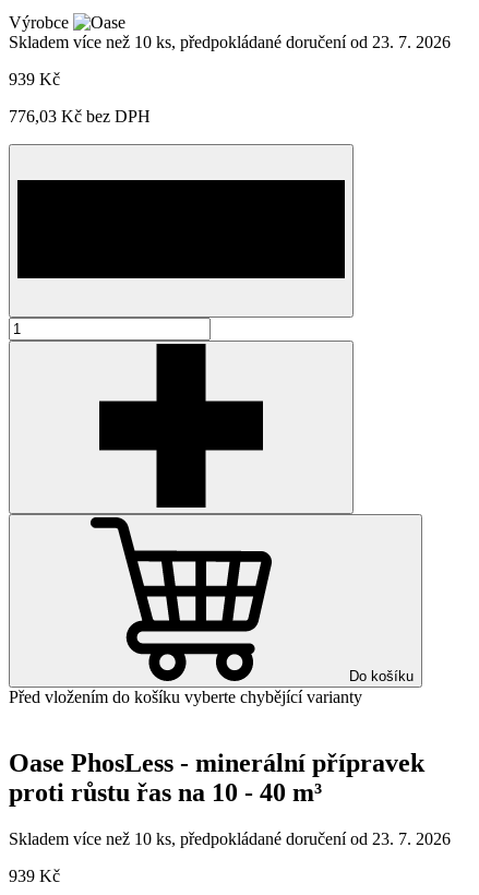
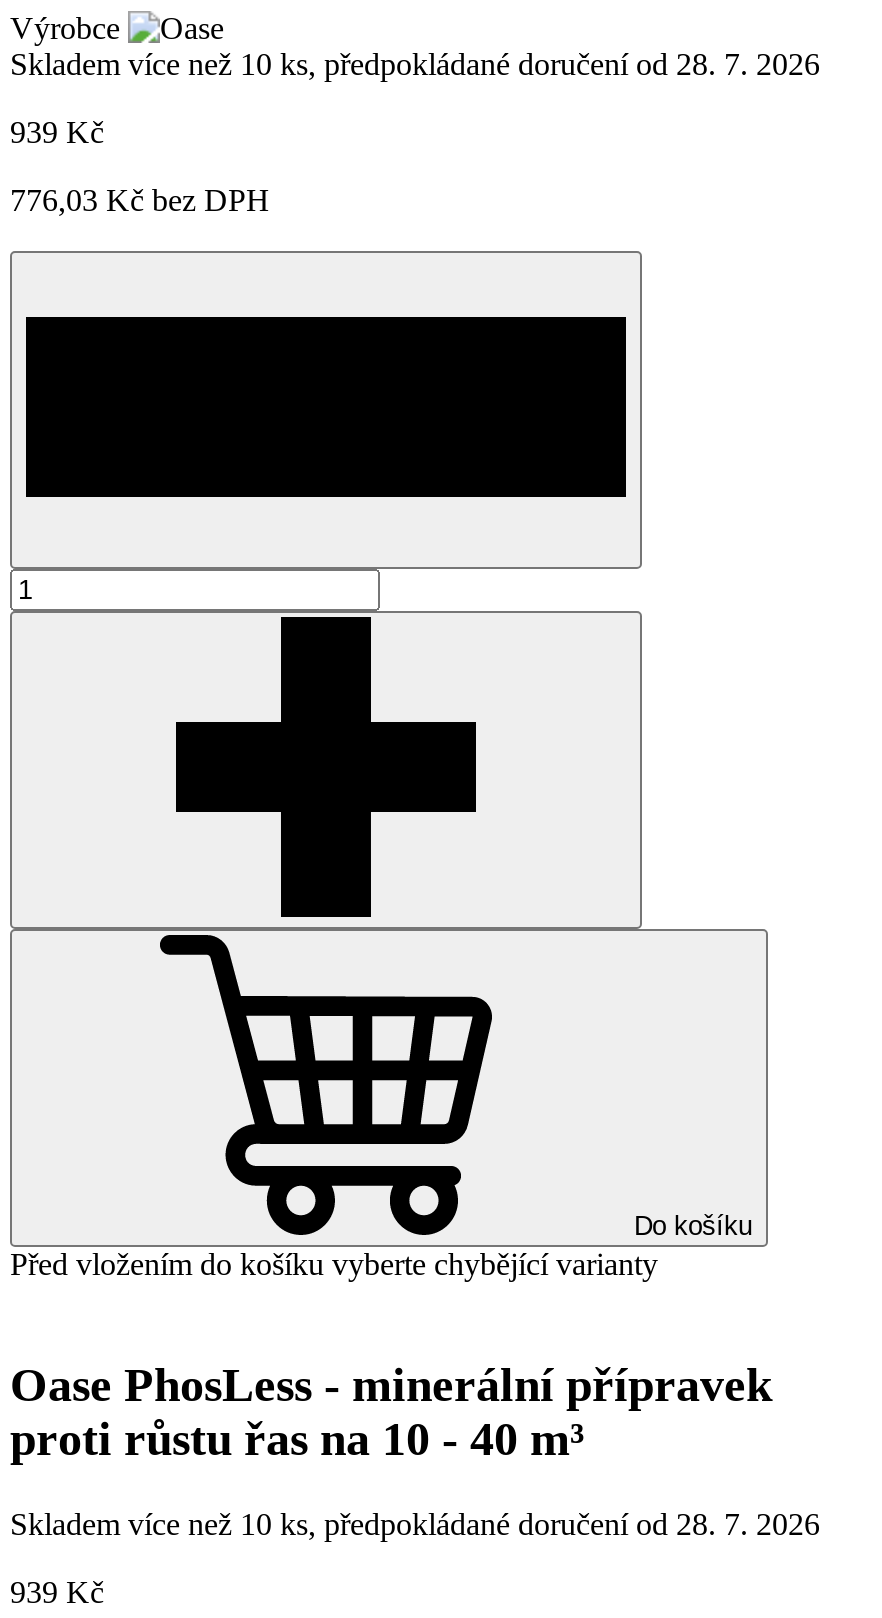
- Skladem více než 10 ks, předpokládané doručení od 23. 7. 2026
+ Skladem více než 10 ks, předpokládané doručení od 28. 7. 2026

- Skladem více než 10 ks, předpokládané doručení od 23. 7. 2026
+ Skladem více než 10 ks, předpokládané doručení od 28. 7. 2026
